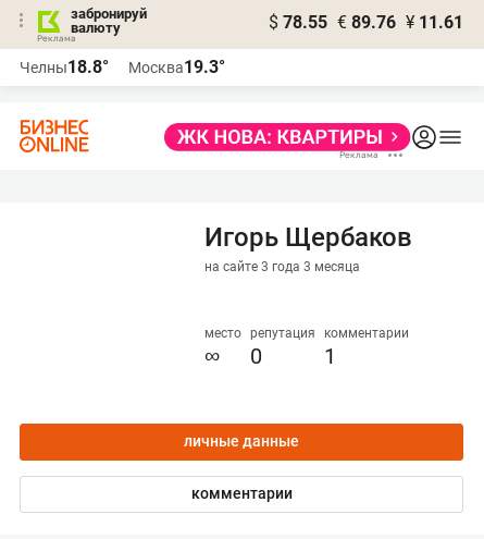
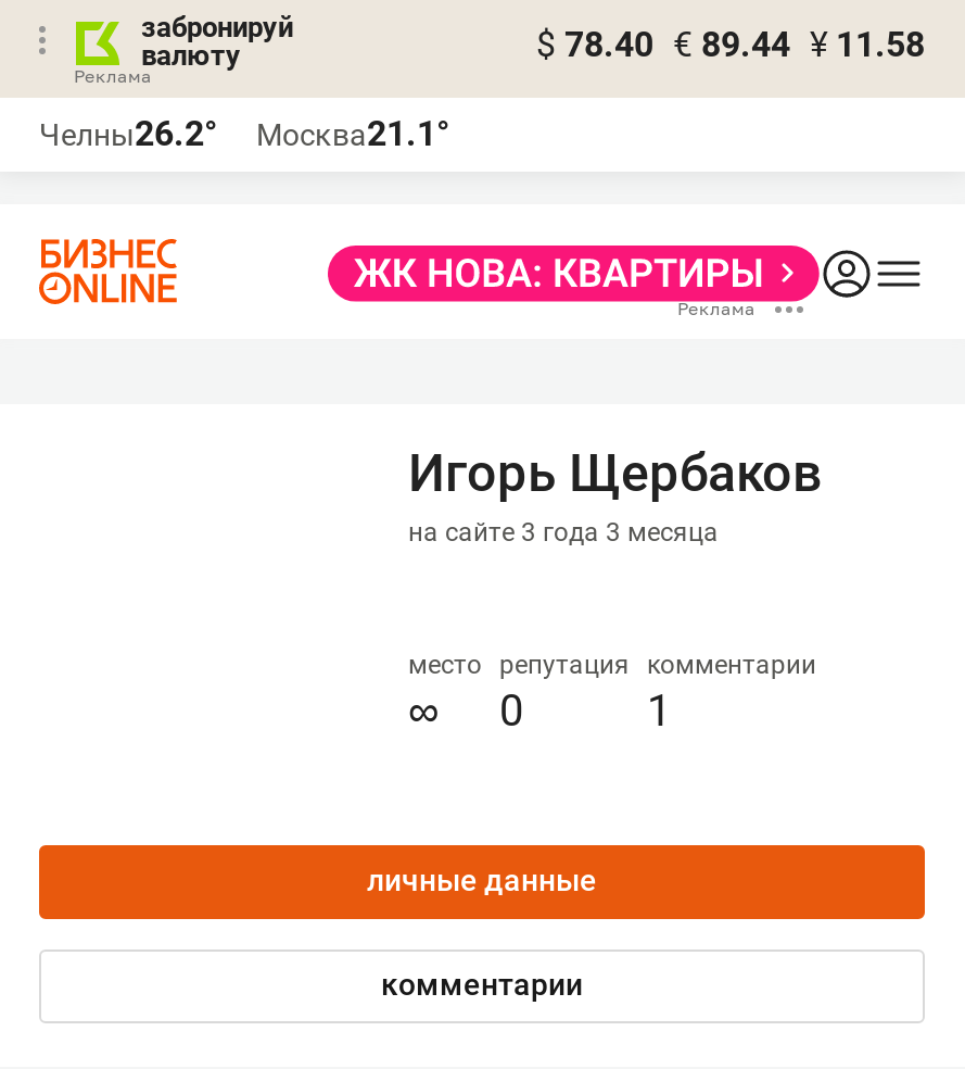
- $ 78.55 € 89.76 ¥ 11.61
+ $ 78.40 € 89.44 ¥ 11.58

- Челны18.8°
+ Челны26.2°

- Москва19.3°
+ Москва21.1°
